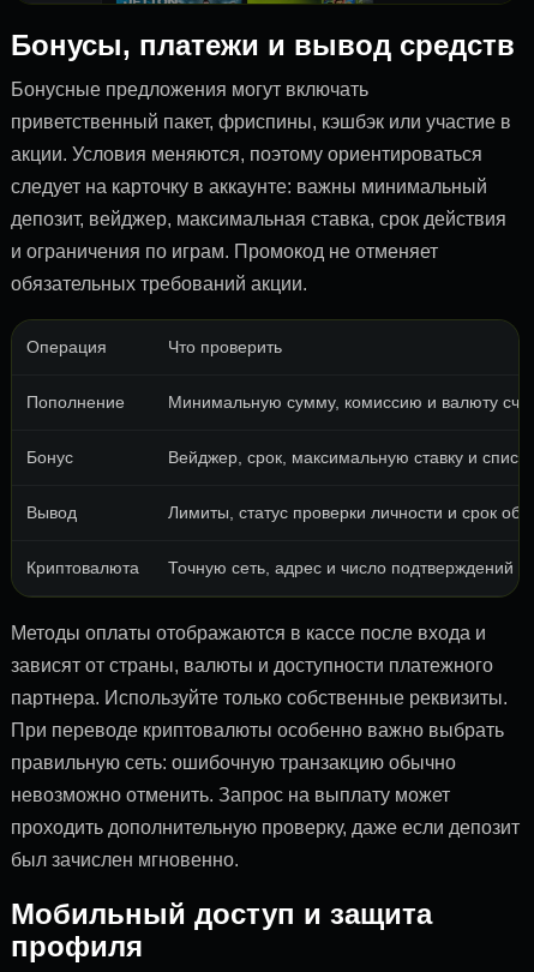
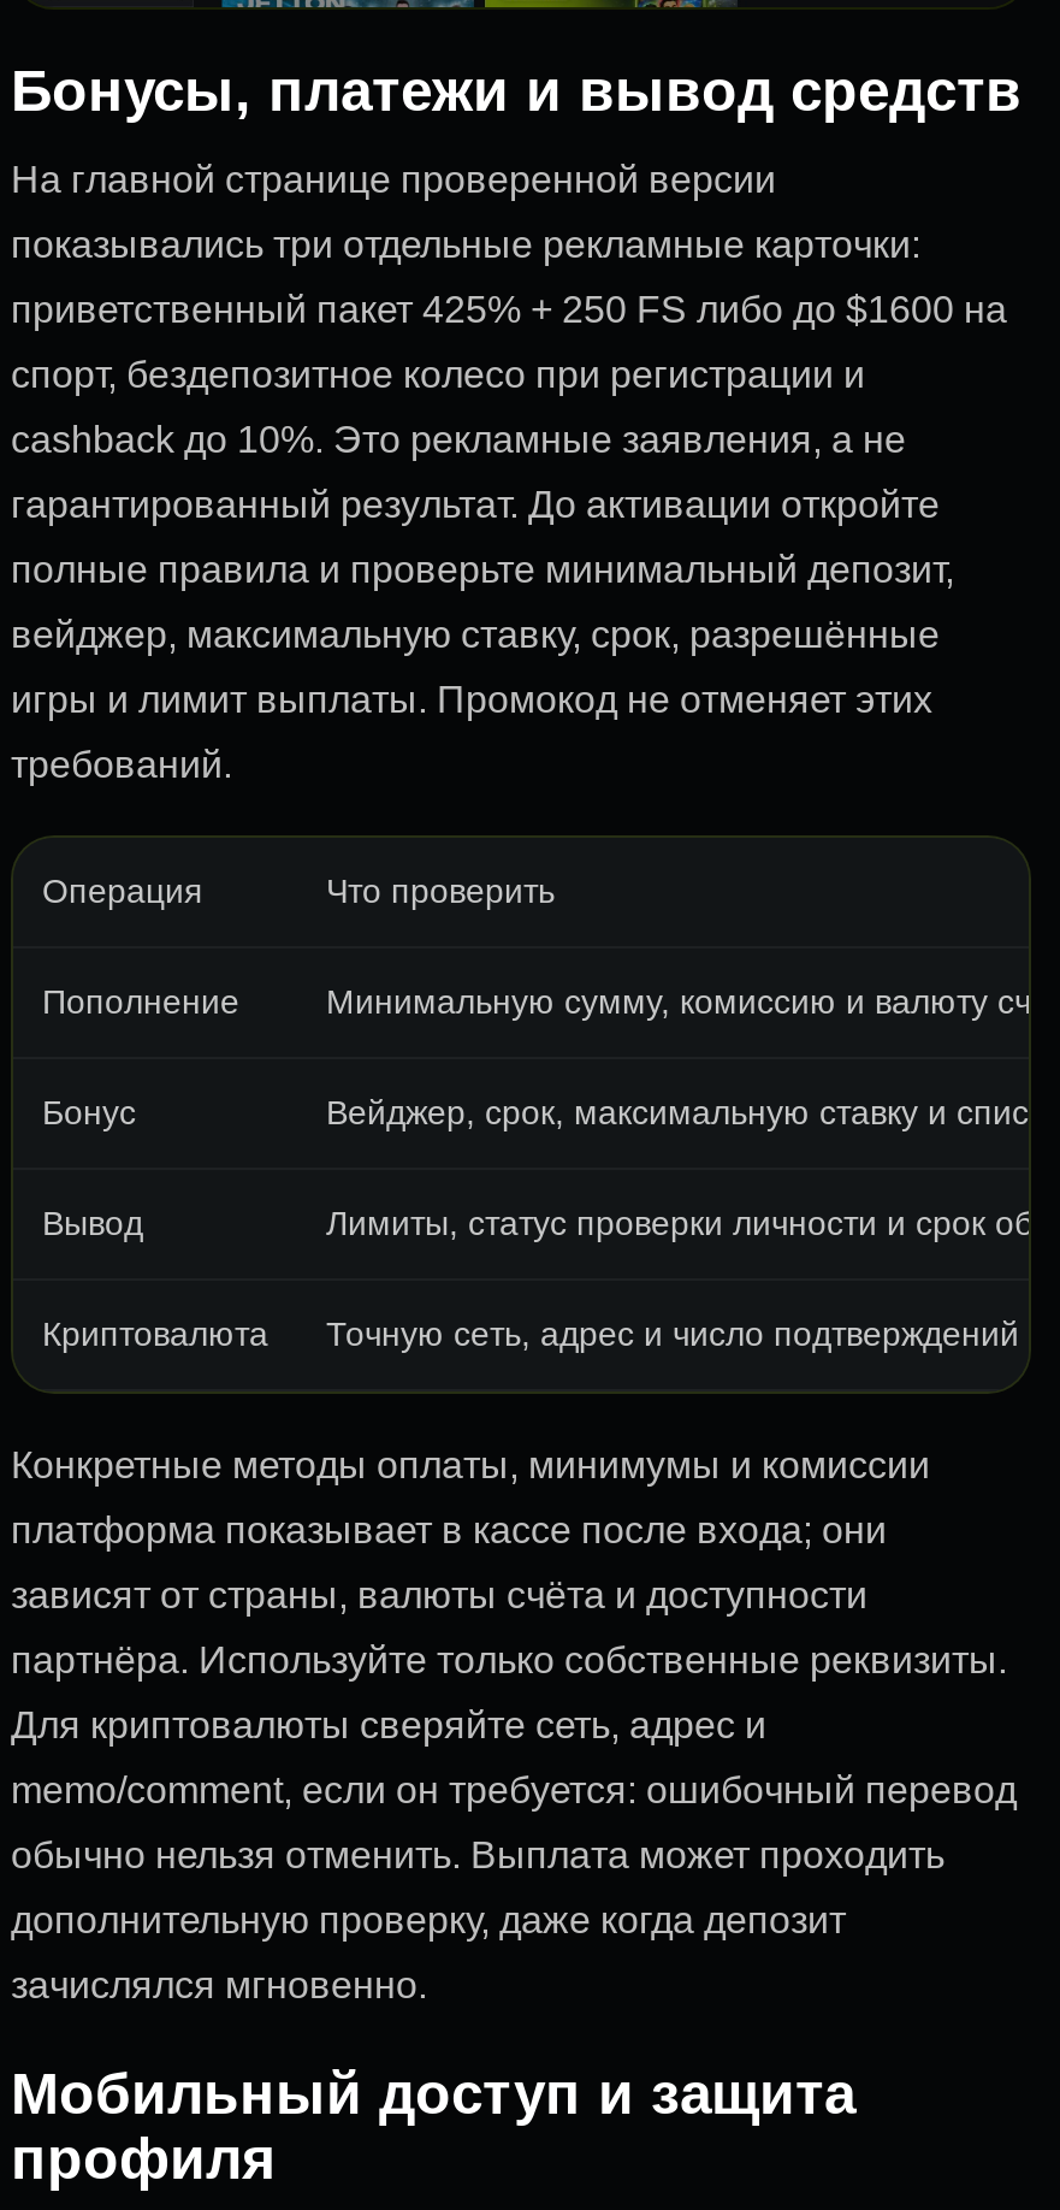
- Бонусные предложения могут включать
- приветственный пакет, фриспины, кэшбэк или участие в
- акции. Условия меняются, поэтому ориентироваться
- следует на карточку в аккаунте: важны минимальный
- депозит, вейджер, максимальная ставка, срок действия
- и ограничения по играм. Промокод не отменяет
- обязательных требований акции.
+ На главной странице проверенной версии
+ показывались три отдельные рекламные карточки:
+ приветственный пакет 425% + 250 FS либо до $1600 на
+ спорт, бездепозитное колесо при регистрации и
+ cashback до 10%. Это рекламные заявления, а не
+ гарантированный результат. До активации откройте
+ полные правила и проверьте минимальный депозит,
+ вейджер, максимальную ставку, срок, разрешённые
+ игры и лимит выплаты. Промокод не отменяет этих
+ требований.

- Методы оплаты отображаются в кассе после входа и
- зависят от страны, валюты и доступности платежного
- партнера. Используйте только собственные реквизиты.
- При переводе криптовалюты особенно важно выбрать
- правильную сеть: ошибочную транзакцию обычно
- невозможно отменить. Запрос на выплату может
- проходить дополнительную проверку, даже если депозит
- был зачислен мгновенно.
+ Конкретные методы оплаты, минимумы и комиссии
+ платформа показывает в кассе после входа; они
+ зависят от страны, валюты счёта и доступности
+ партнёра. Используйте только собственные реквизиты.
+ Для криптовалюты сверяйте сеть, адрес и
+ memo/comment, если он требуется: ошибочный перевод
+ обычно нельзя отменить. Выплата может проходить
+ дополнительную проверку, даже когда депозит
+ зачислялся мгновенно.
